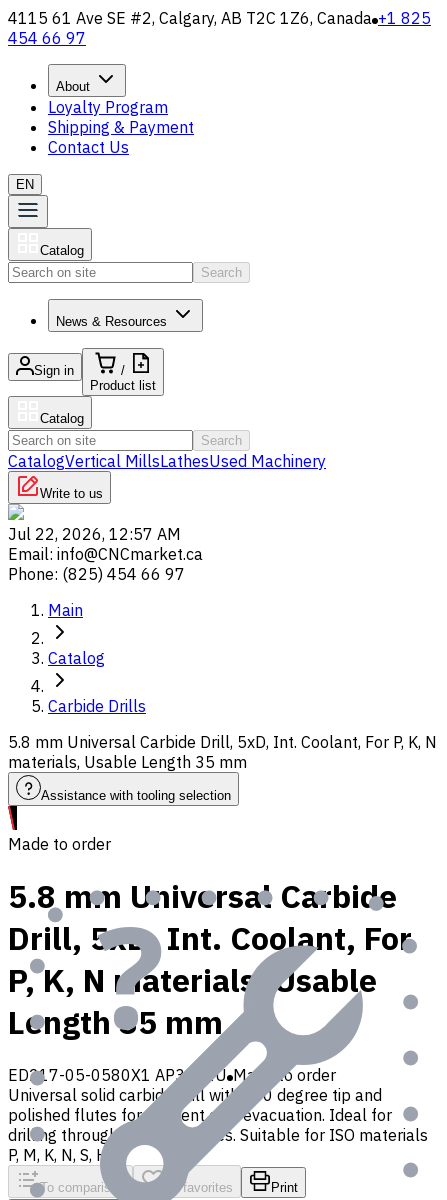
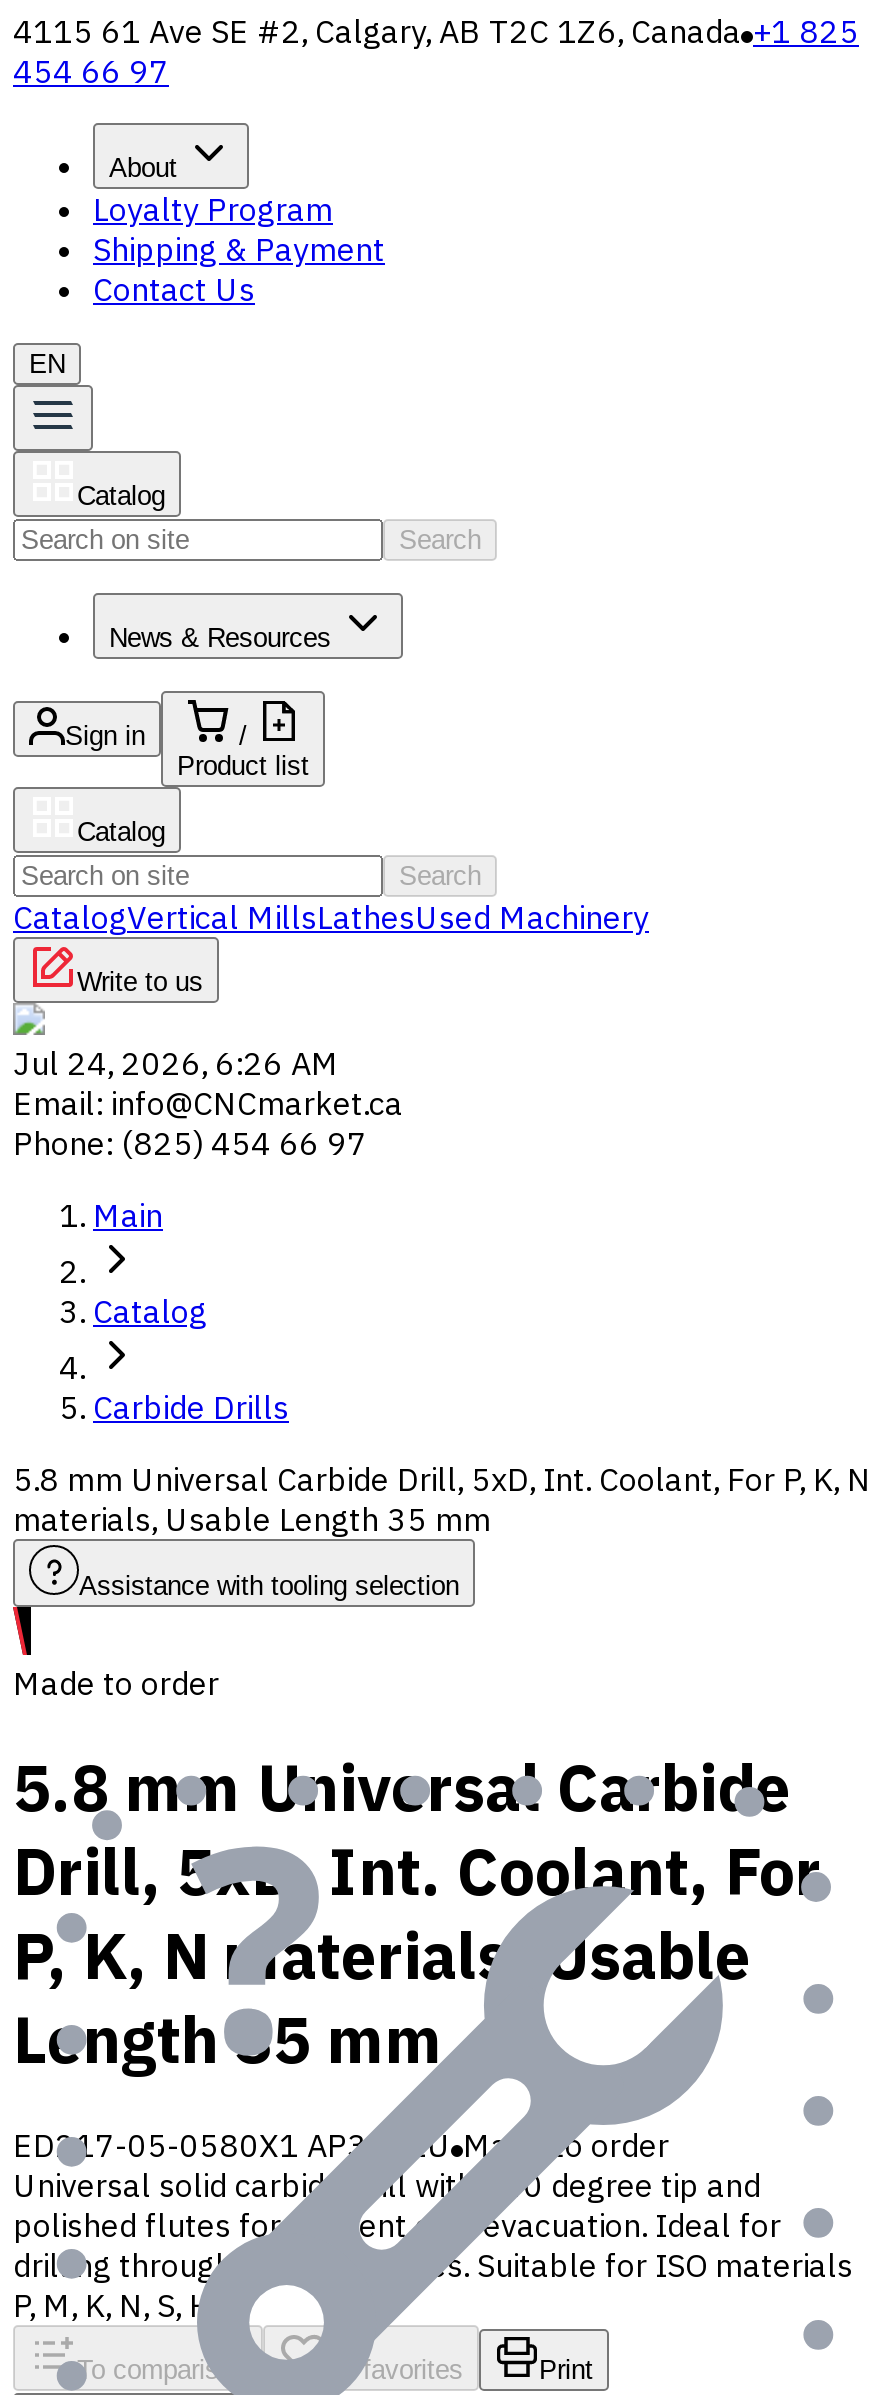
- Jul 22, 2026, 12:57 AM
+ Jul 24, 2026, 6:26 AM
